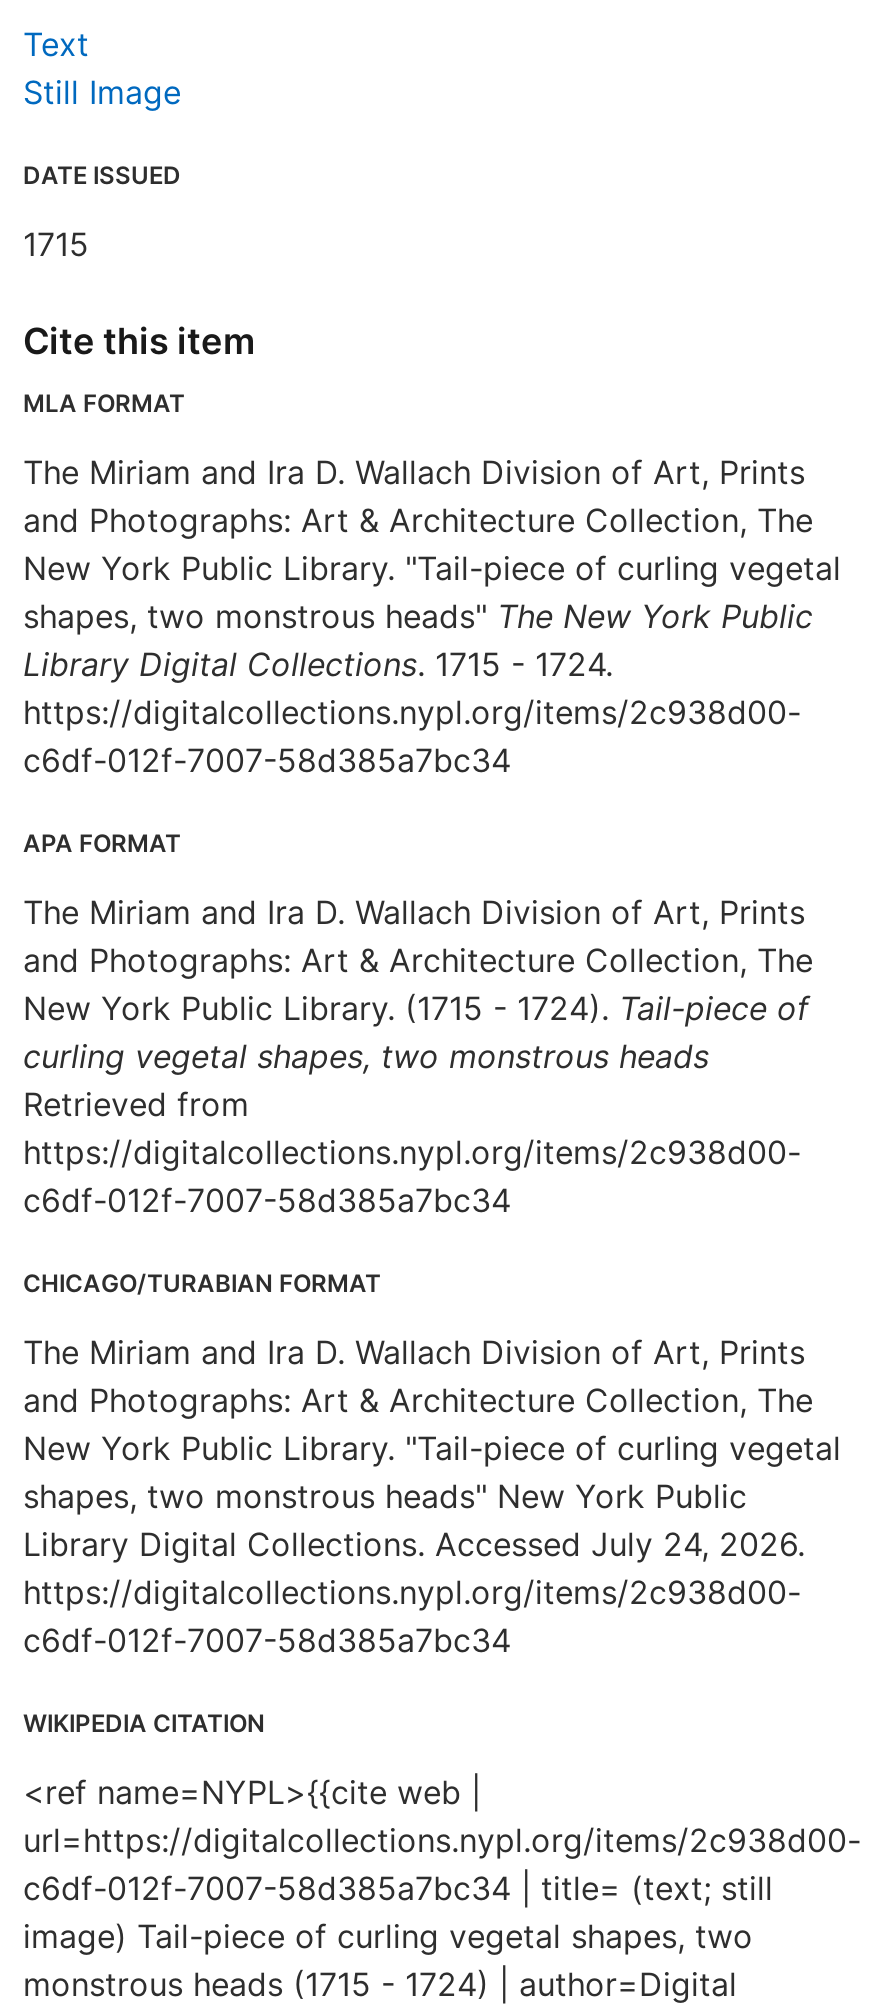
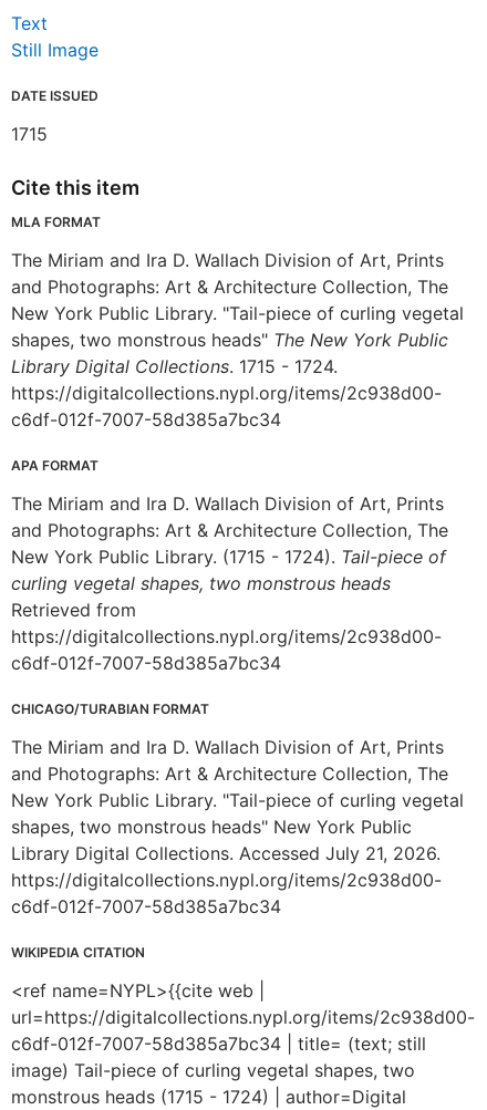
- Library Digital Collections. Accessed July 24, 2026.
+ Library Digital Collections. Accessed July 21, 2026.
